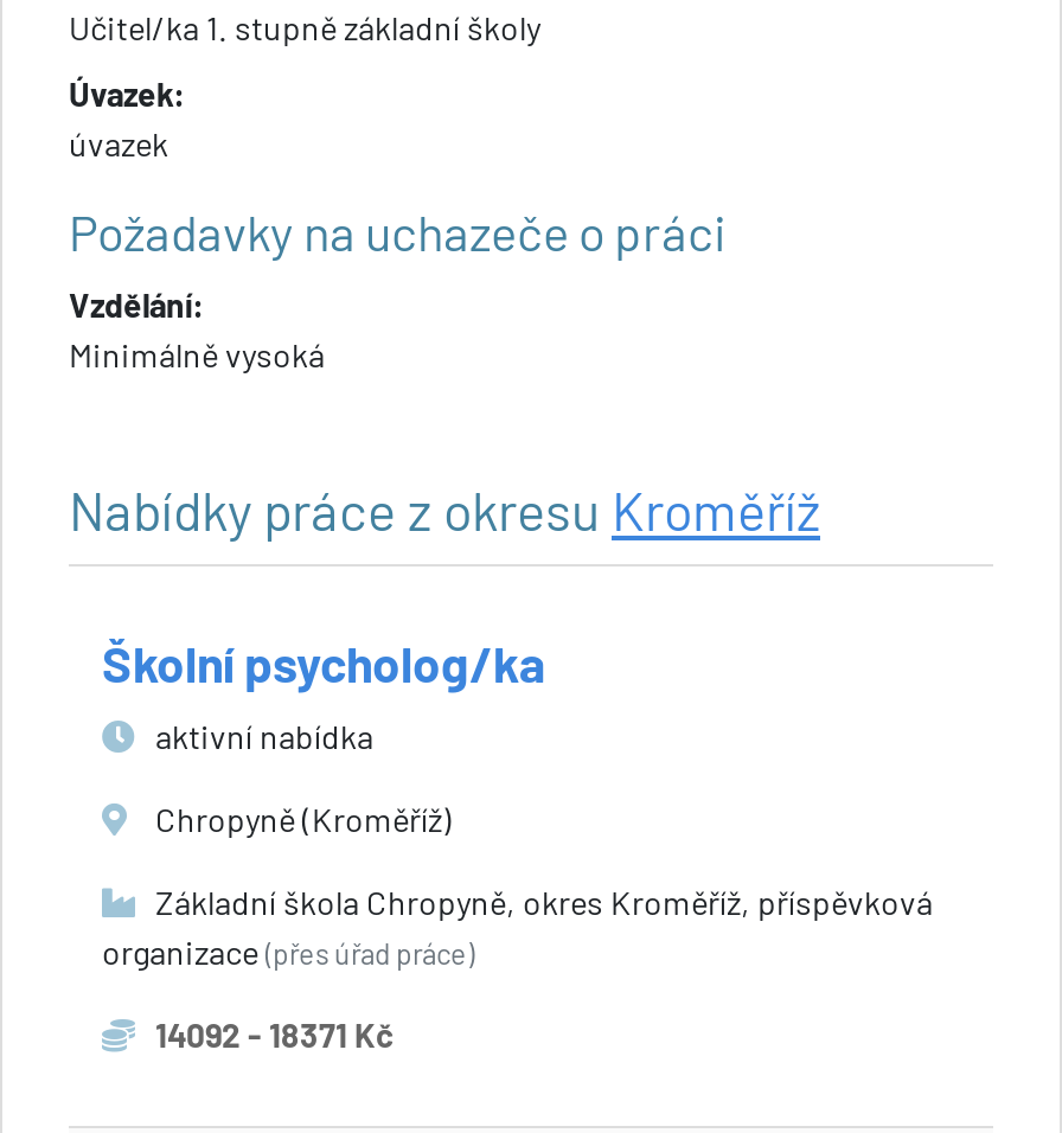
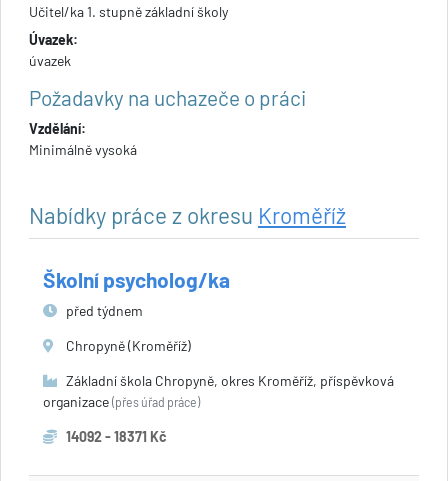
- aktivní nabídka
+ před týdnem
